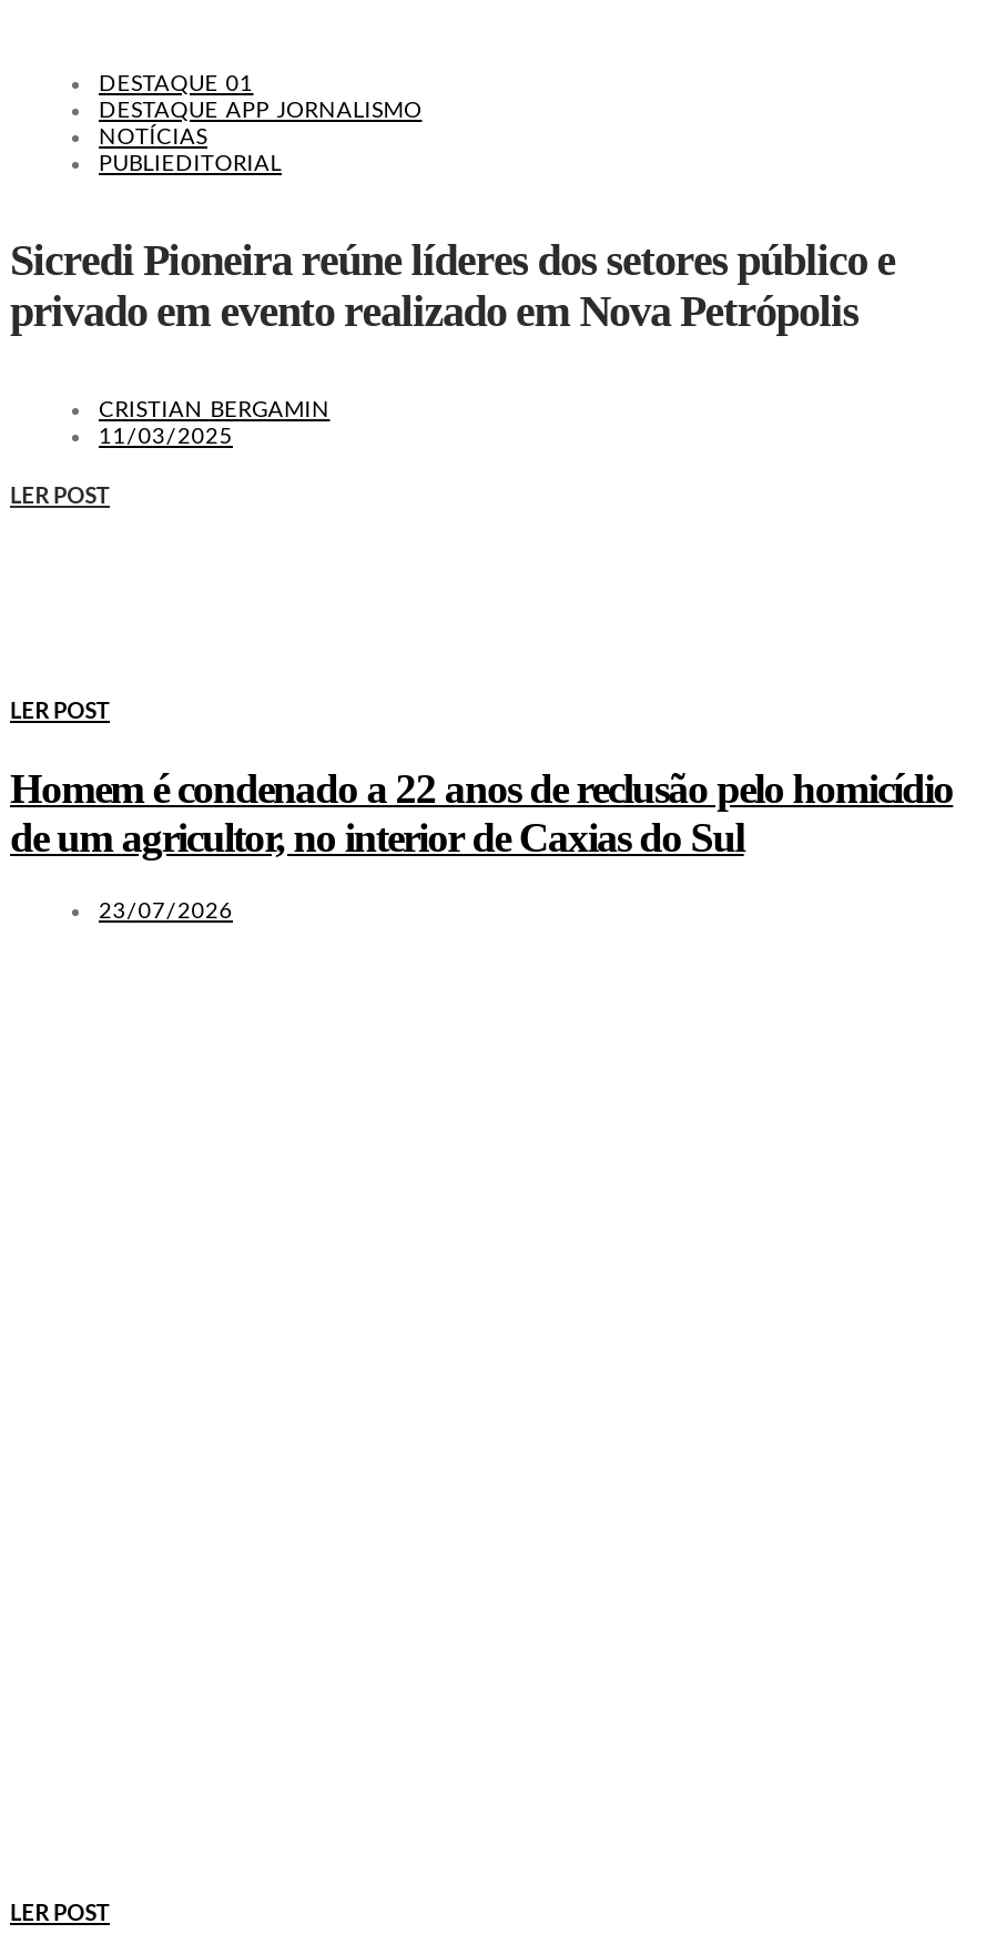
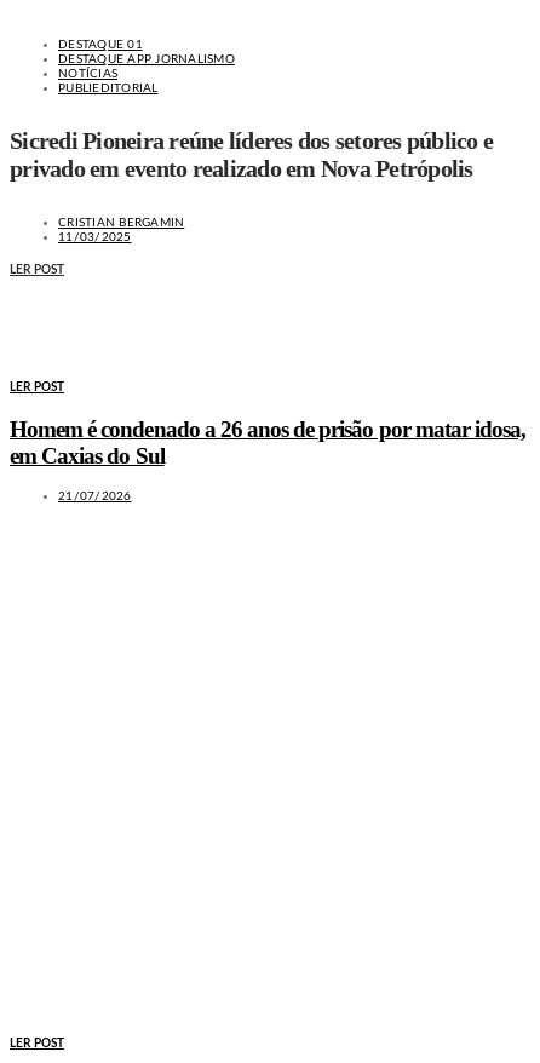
- Homem é condenado a 22 anos de reclusão pelo homicídio
- de um agricultor, no interior de Caxias do Sul
+ Homem é condenado a 26 anos de prisão por matar idosa,
+ em Caxias do Sul

- 23/07/2026
+ 21/07/2026
